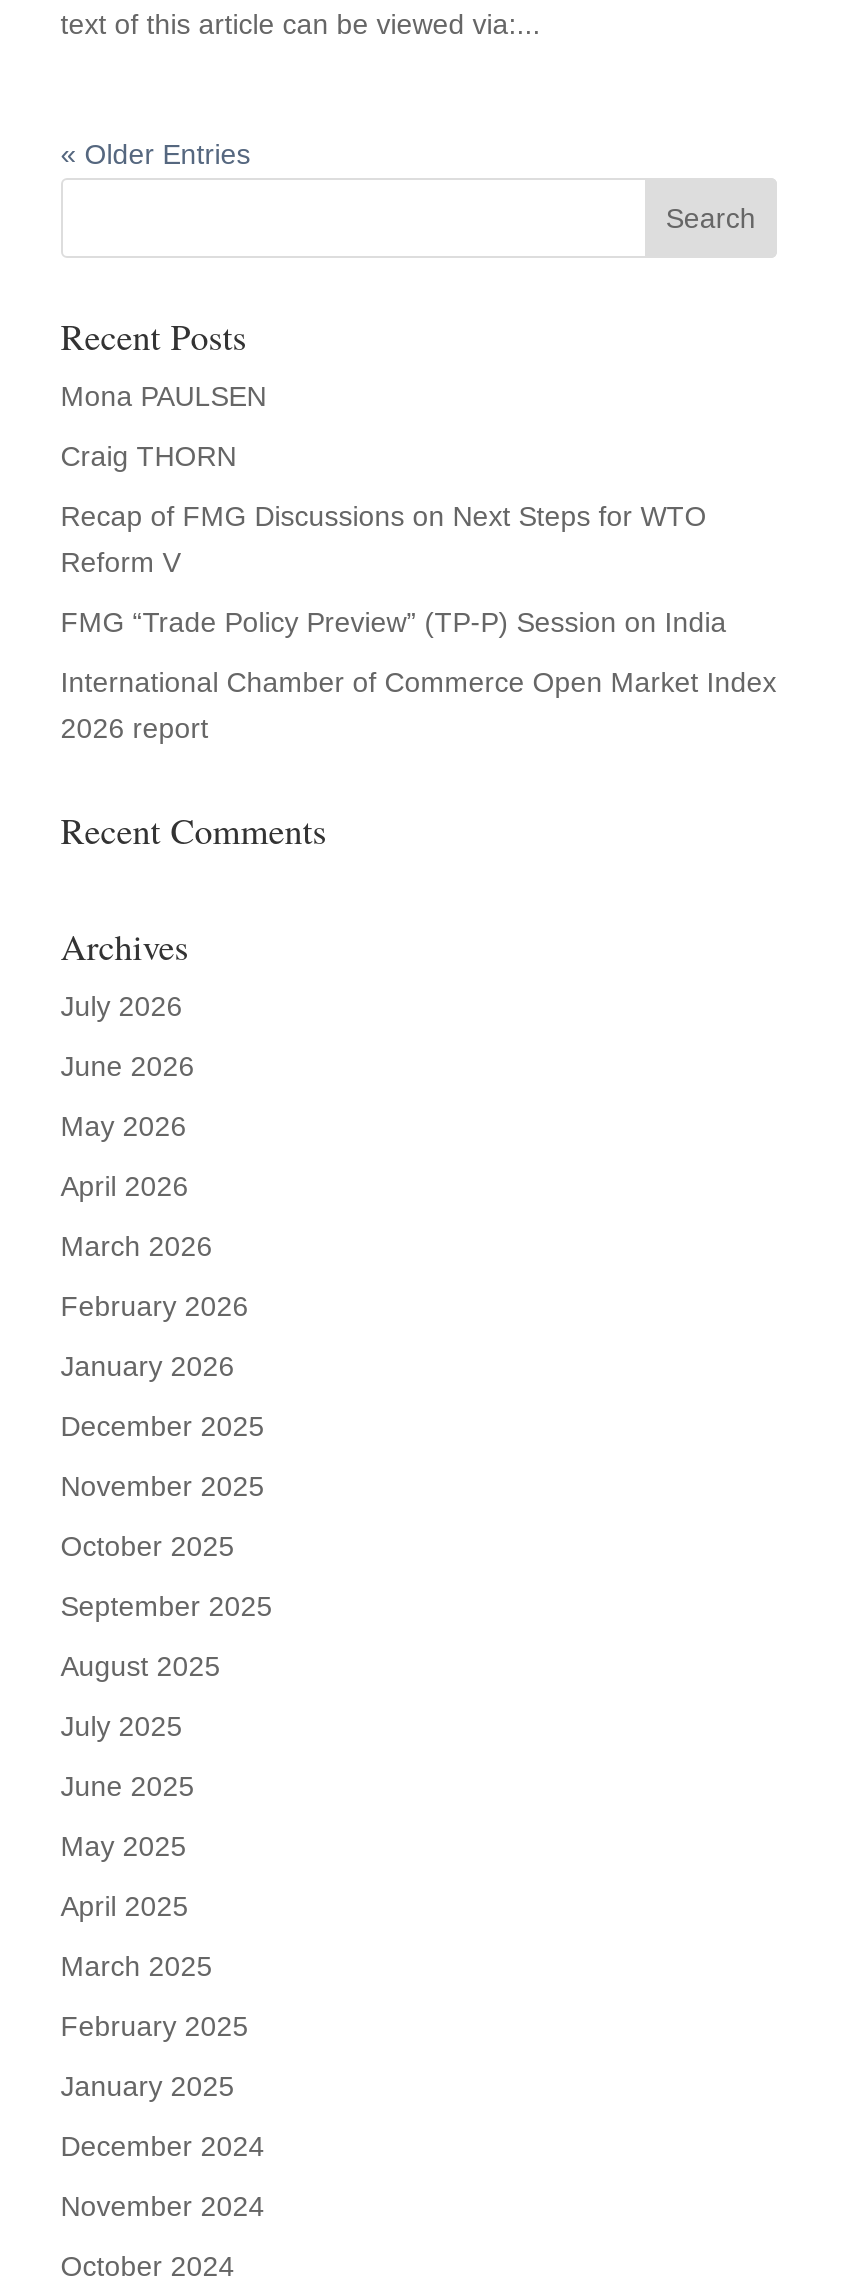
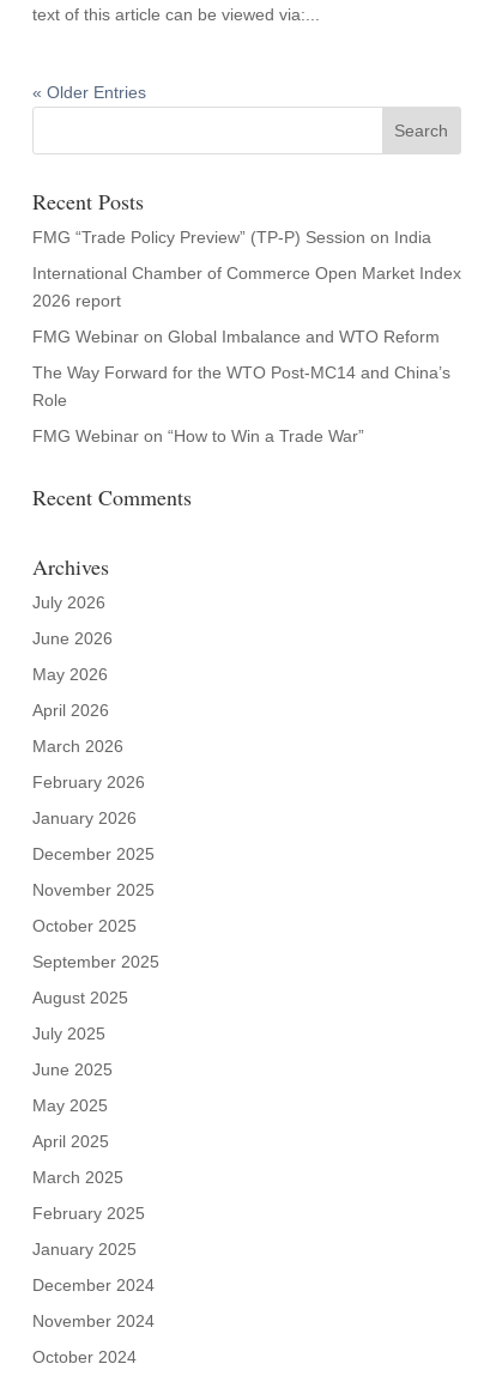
- Mona PAULSEN
- Craig THORN
- Recap of FMG Discussions on Next Steps for WTO
- Reform V

moved up: FMG “Trade Policy Preview” (TP-P) Session on India | International Chamber of Commerce Open Market Index | 2026 report

+ FMG Webinar on Global Imbalance and WTO Reform
+ The Way Forward for the WTO Post-MC14 and China’s
+ Role
+ FMG Webinar on “How to Win a Trade War”
